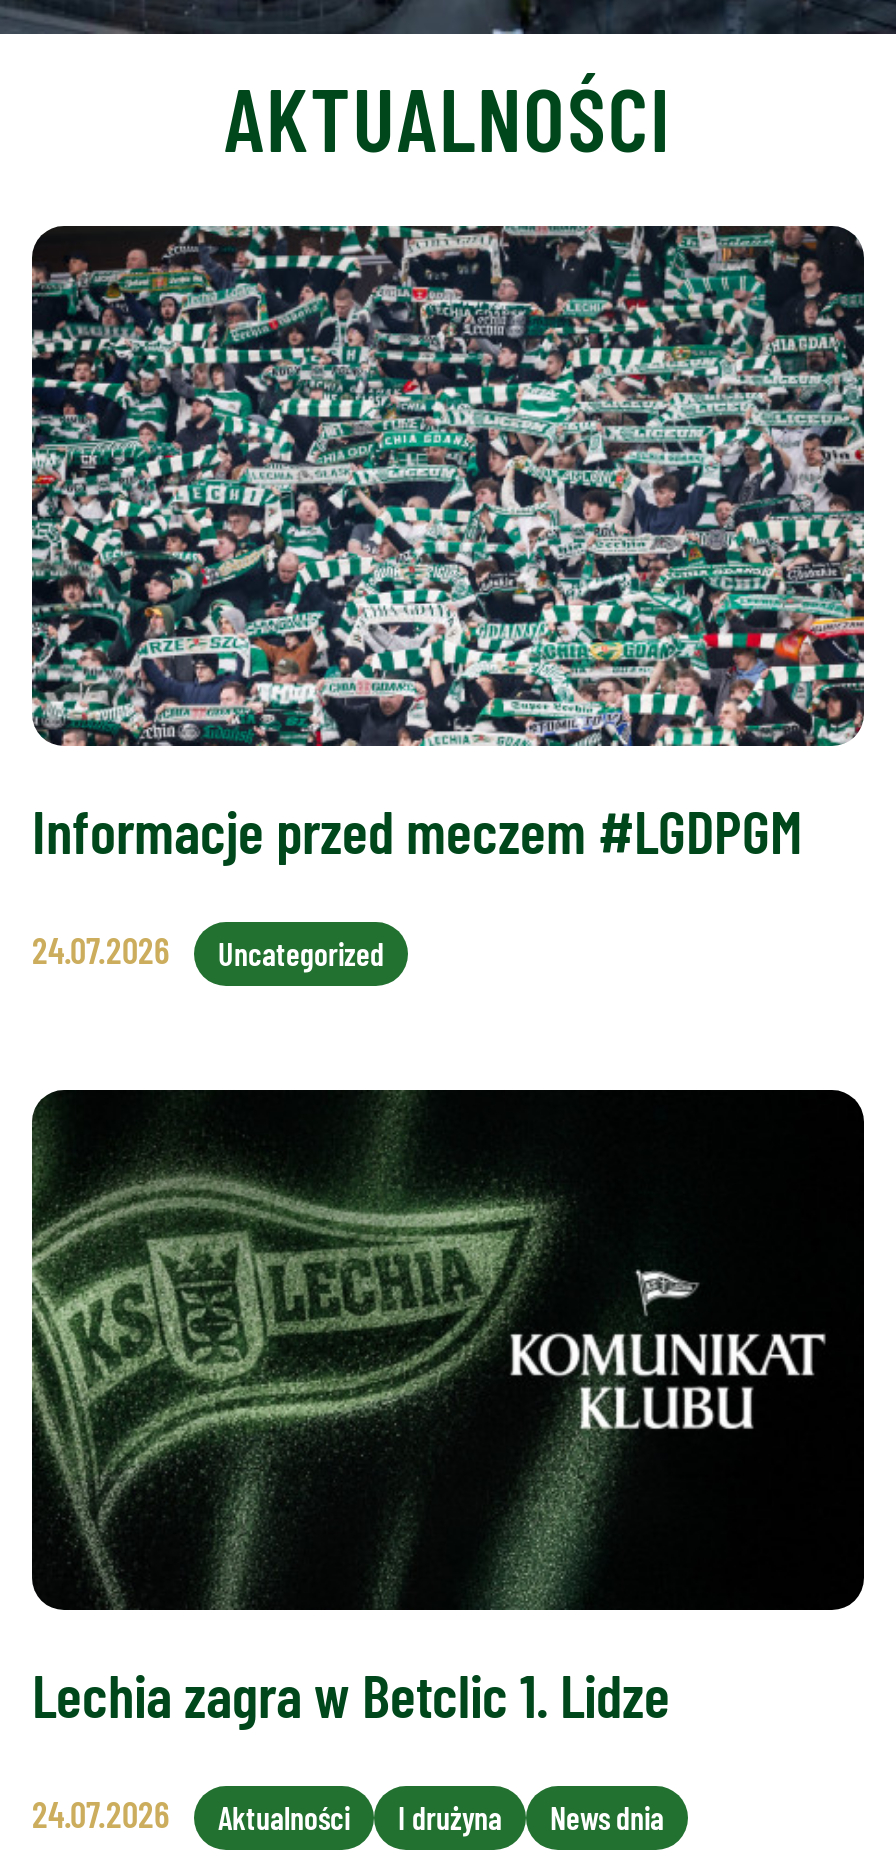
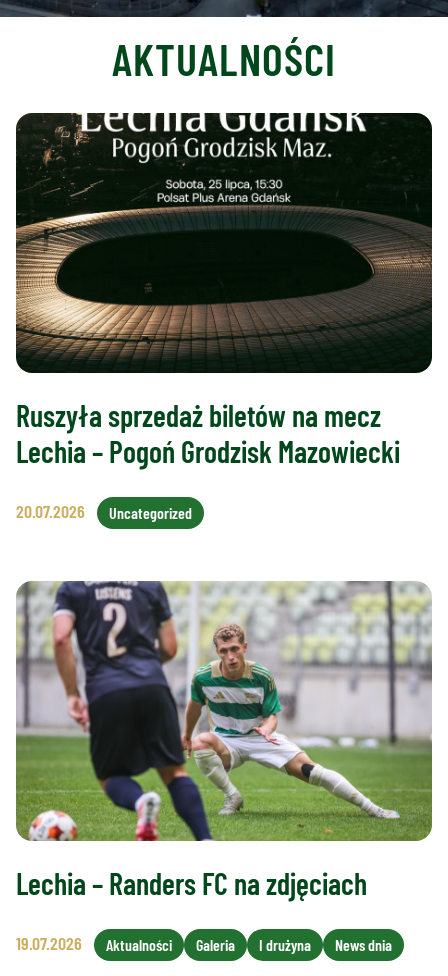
- [image]
- Informacje przed meczem #LGDPGM
+ [image]
+ Ruszyła sprzedaż biletów na mecz
+ Lechia – Pogoń Grodzisk Mazowiecki

- 24.07.2026 Uncategorized
+ 20.07.2026 Uncategorized

- [image]
- Lechia zagra w Betclic 1. Lidze
+ [image]
+ Lechia – Randers FC na zdjęciach

- 24.07.2026
+ 19.07.2026

+ Galeria
